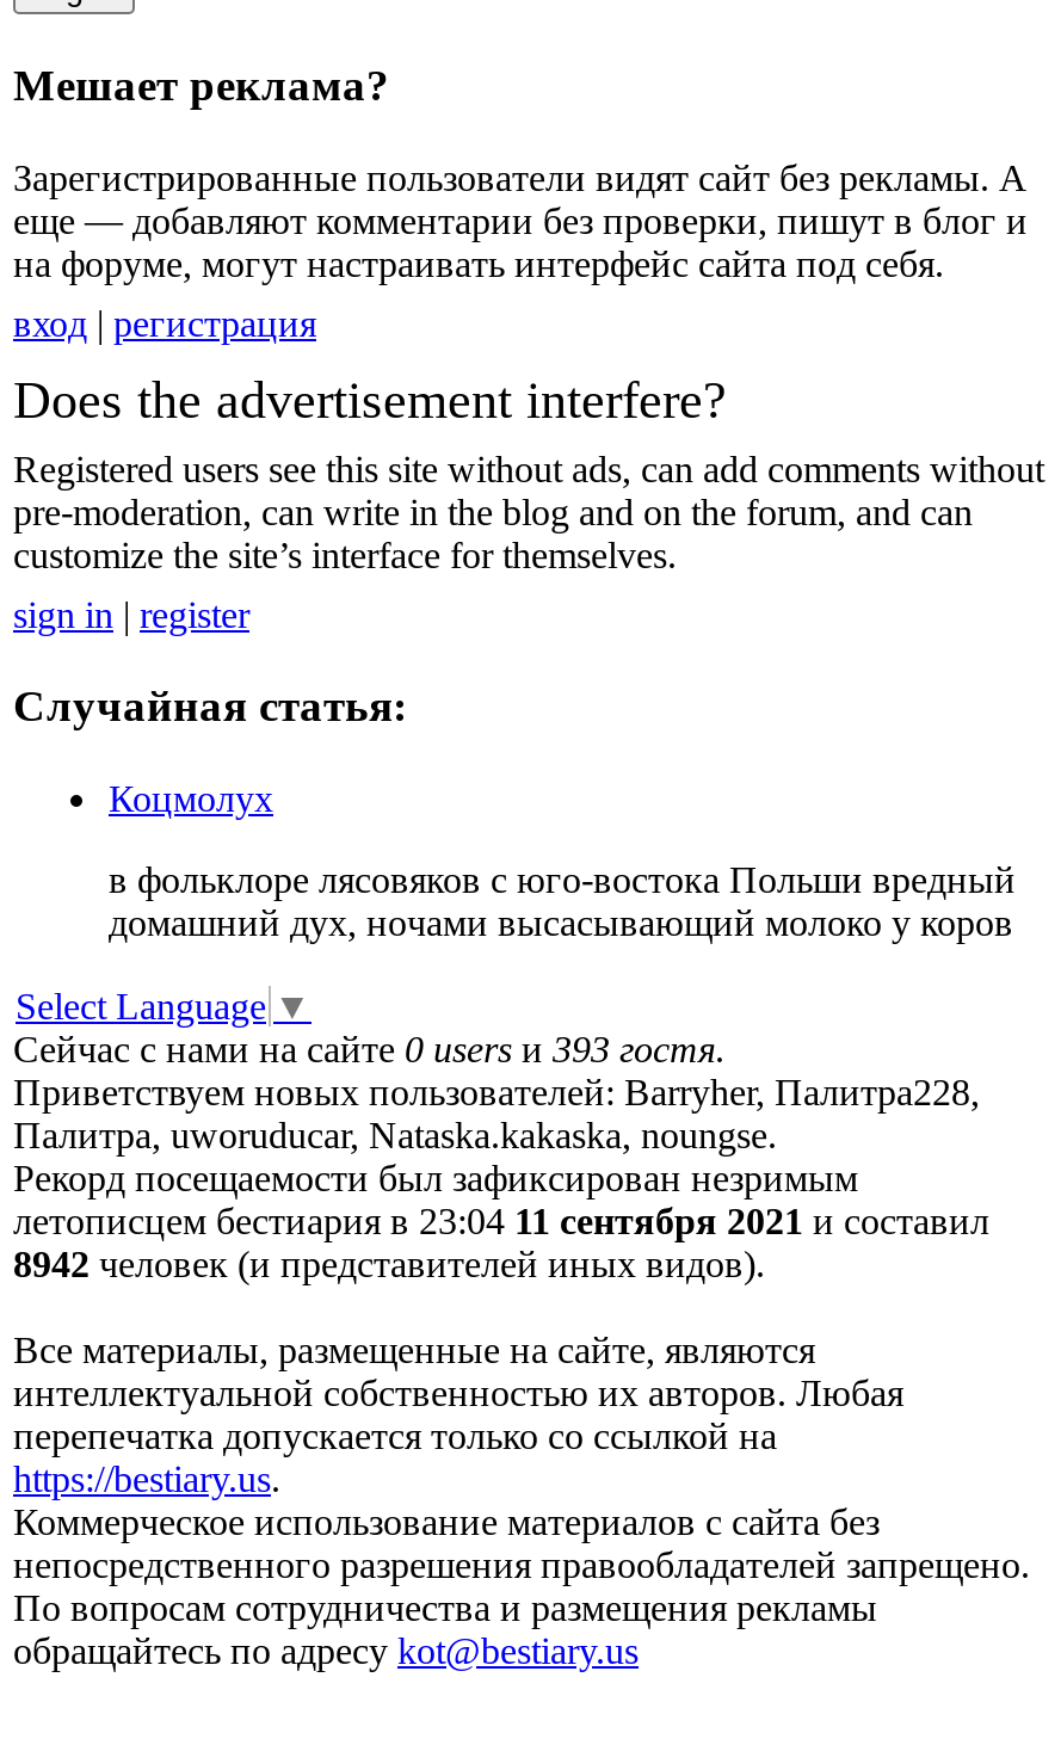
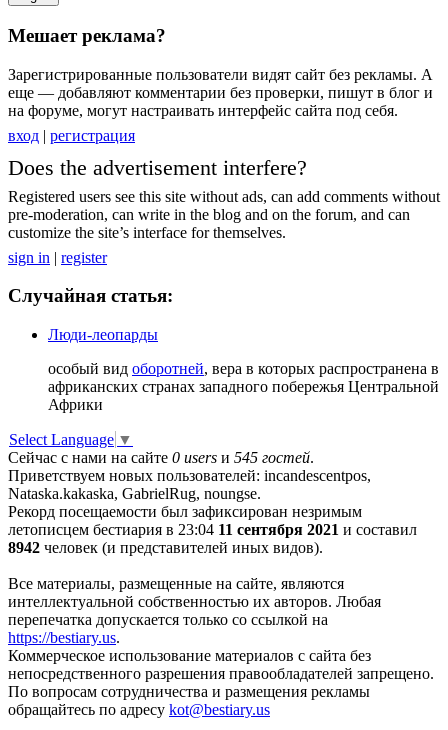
- Коцмолух
+ Люди-леопарды

- в фольклоре лясовяков с юго-востока Польши вредный
- домашний дух, ночами высасывающий молоко у коров
+ особый вид оборотней, вера в которых распространена в
+ африканских странах западного побережья Центральной
+ Африки

- Сейчас с нами на сайте 0 users и 393 гостя.
- Приветствуем новых пользователей: Barryher, Палитра228,
- Палитра, uworuducar, Nataska.kakaska, noungse.
+ Сейчас с нами на сайте 0 users и 545 гостей.
+ Приветствуем новых пользователей: incandescentpos,
+ Nataska.kakaska, GabrielRug, noungse.
